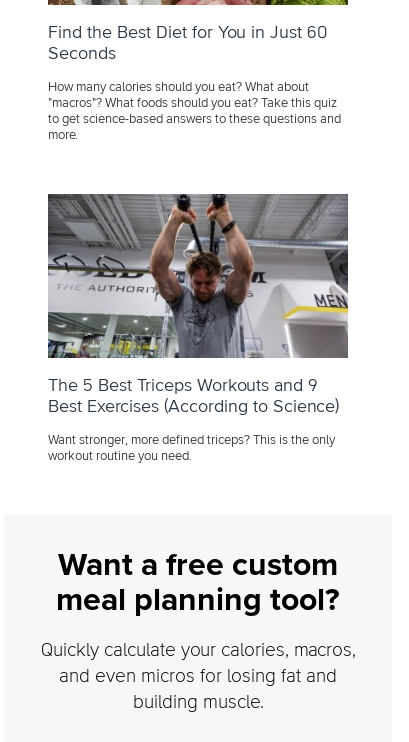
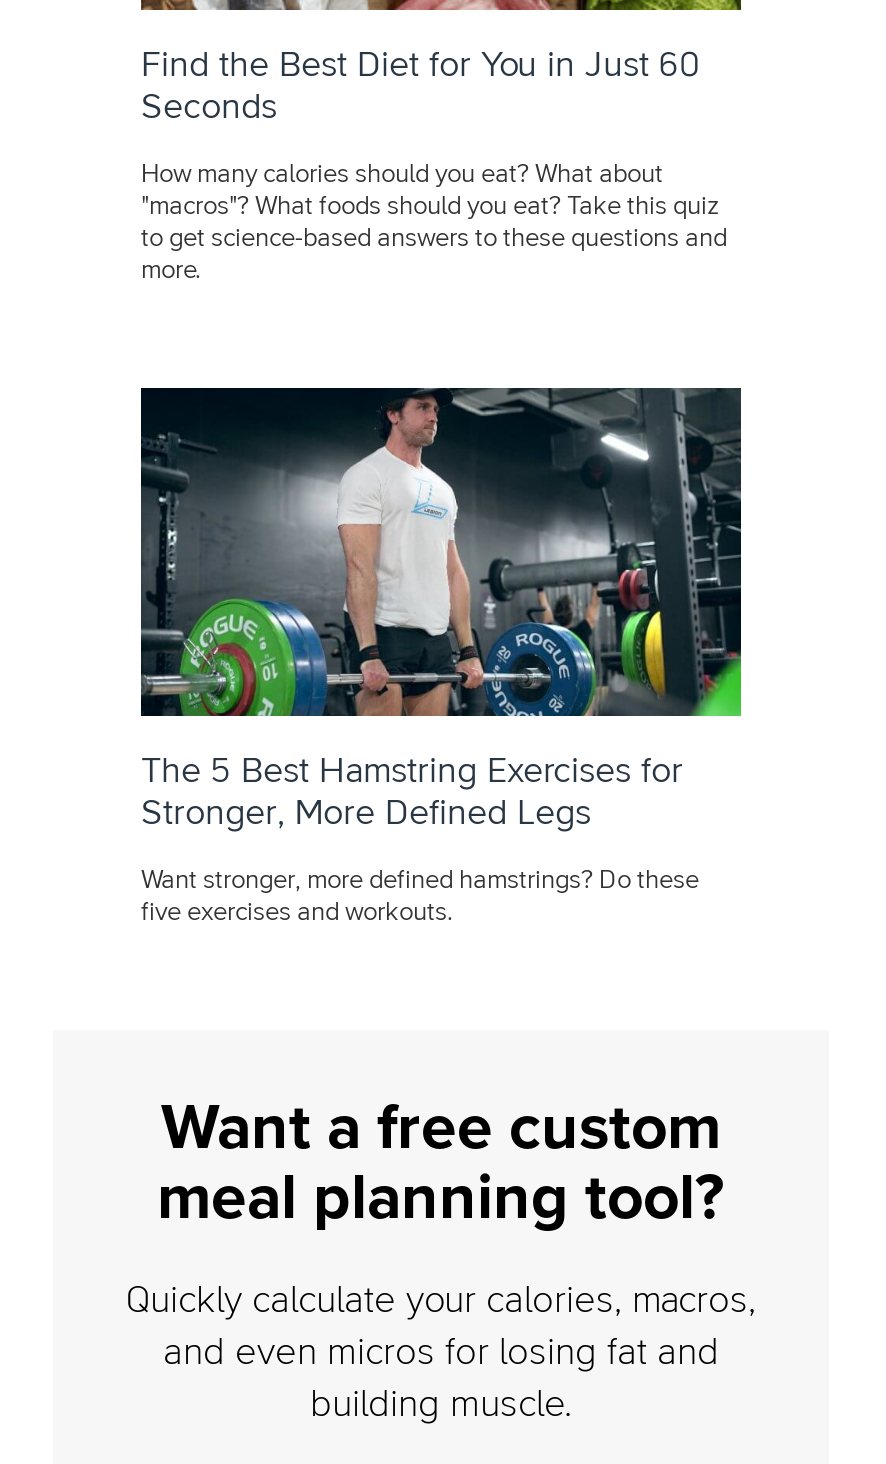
- [image]
- The 5 Best Triceps Workouts and 9
- Best Exercises (According to Science)
+ [image]
+ The 5 Best Hamstring Exercises for
+ Stronger, More Defined Legs

- Want stronger, more defined triceps? This is the only
- workout routine you need.
+ Want stronger, more defined hamstrings? Do these
+ five exercises and workouts.
